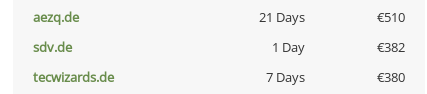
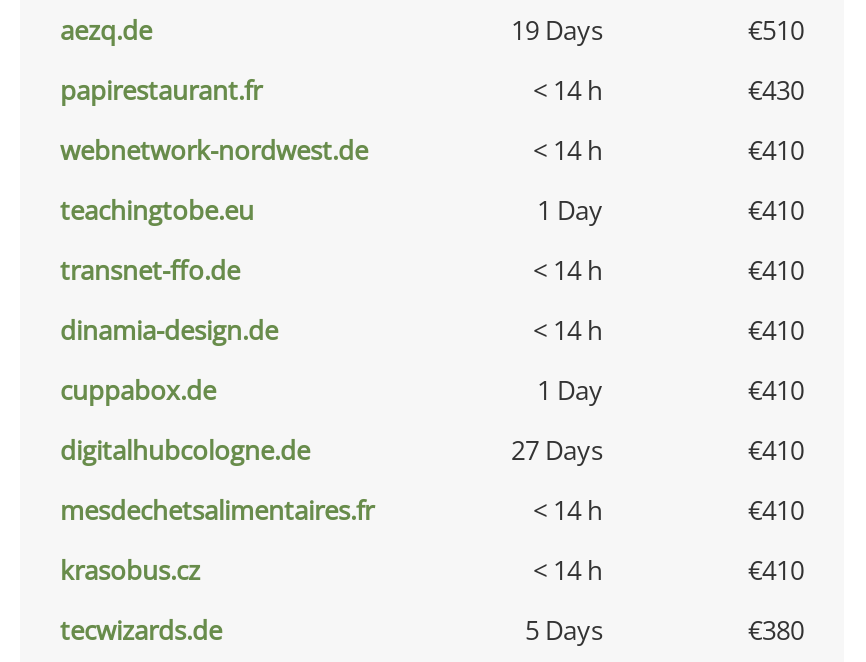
- 21 Days
+ 19 Days

- sdv.de
+ papirestaurant.fr
+ < 14 h
+ €430
+ webnetwork-nordwest.de
+ < 14 h
+ €410
+ teachingtobe.eu

- €382
+ €410
+ transnet-ffo.de
+ < 14 h
+ €410
+ dinamia-design.de
+ < 14 h
+ €410
+ cuppabox.de
+ 1 Day
+ €410
+ digitalhubcologne.de
+ 27 Days
+ €410
+ mesdechetsalimentaires.fr
+ < 14 h
+ €410
+ krasobus.cz
+ < 14 h
+ €410

- 7 Days
+ 5 Days
